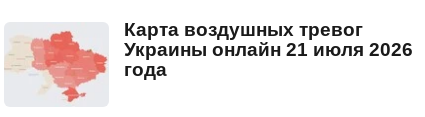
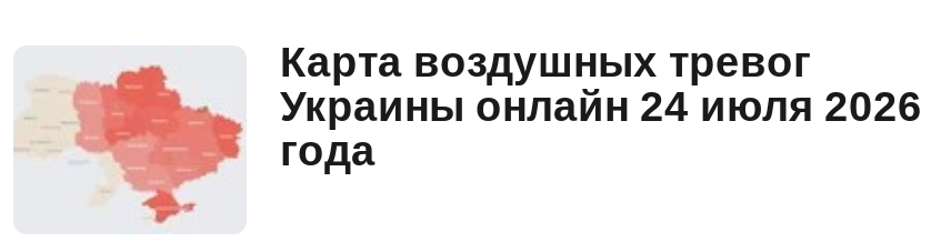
- Украины онлайн 21 июля 2026
+ Украины онлайн 24 июля 2026
